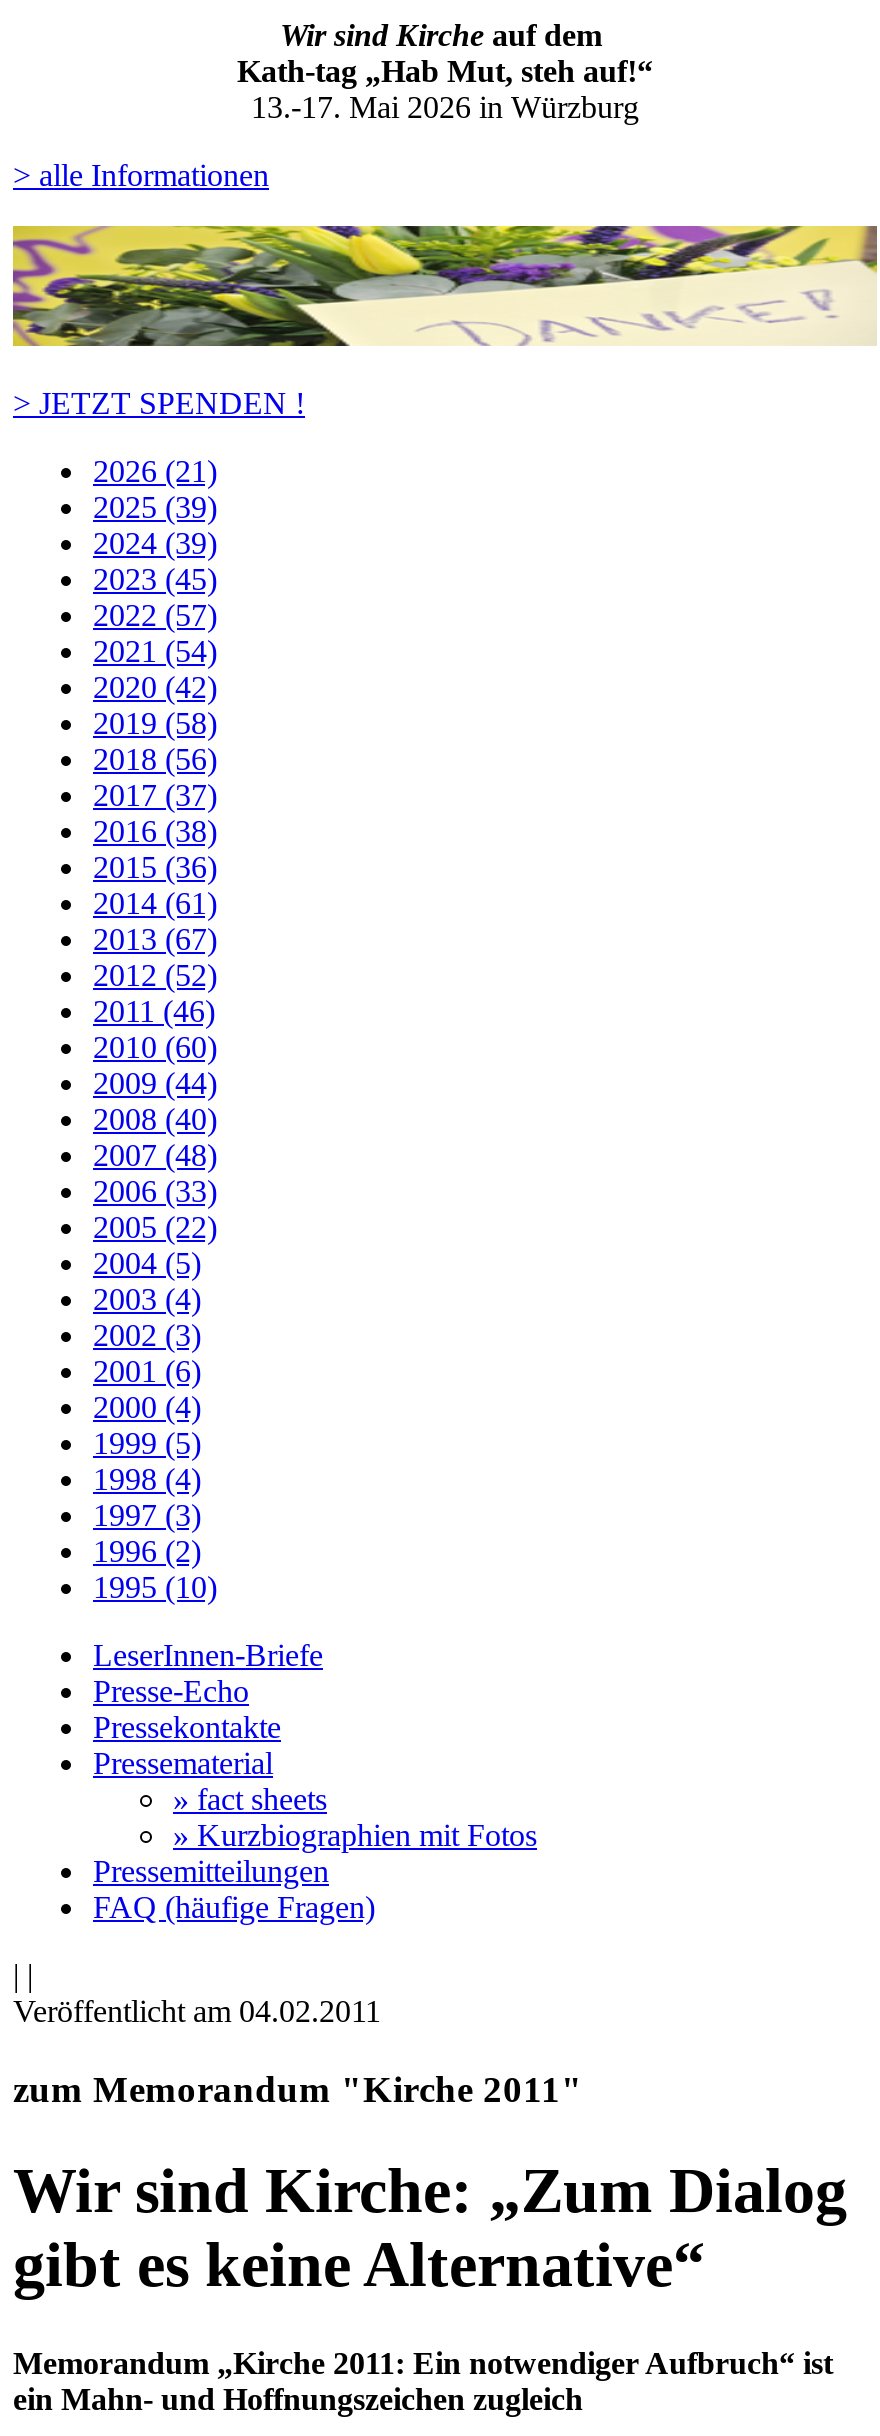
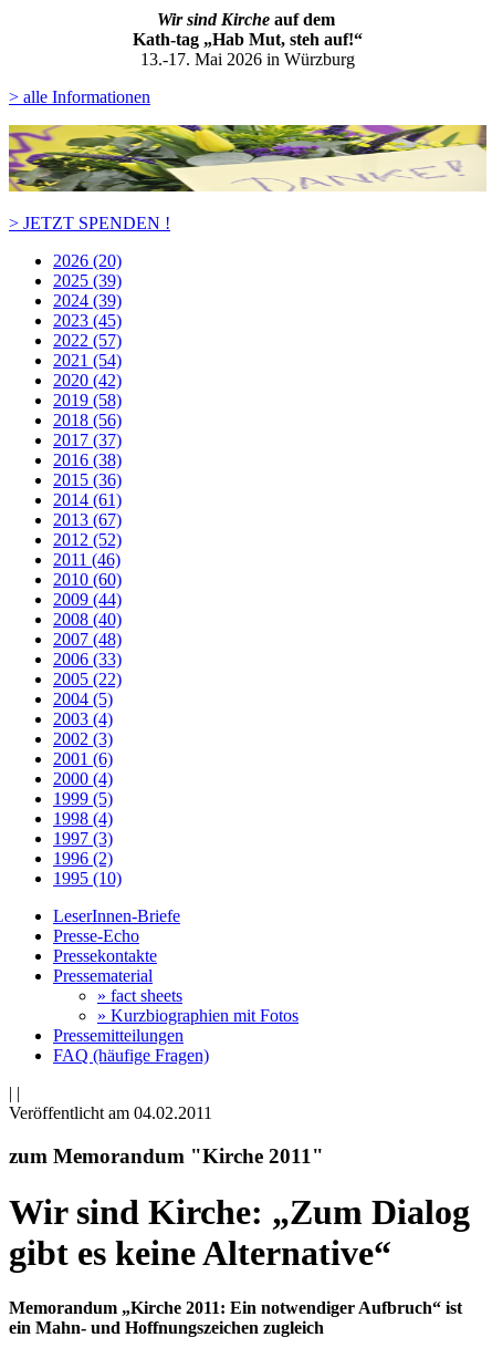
- 2026 (21)
+ 2026 (20)
